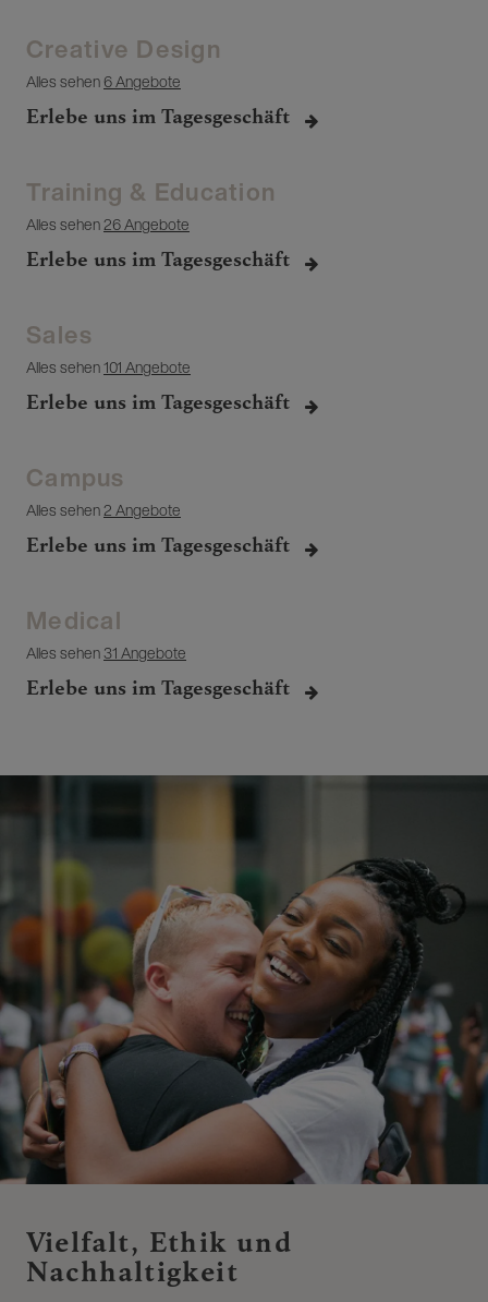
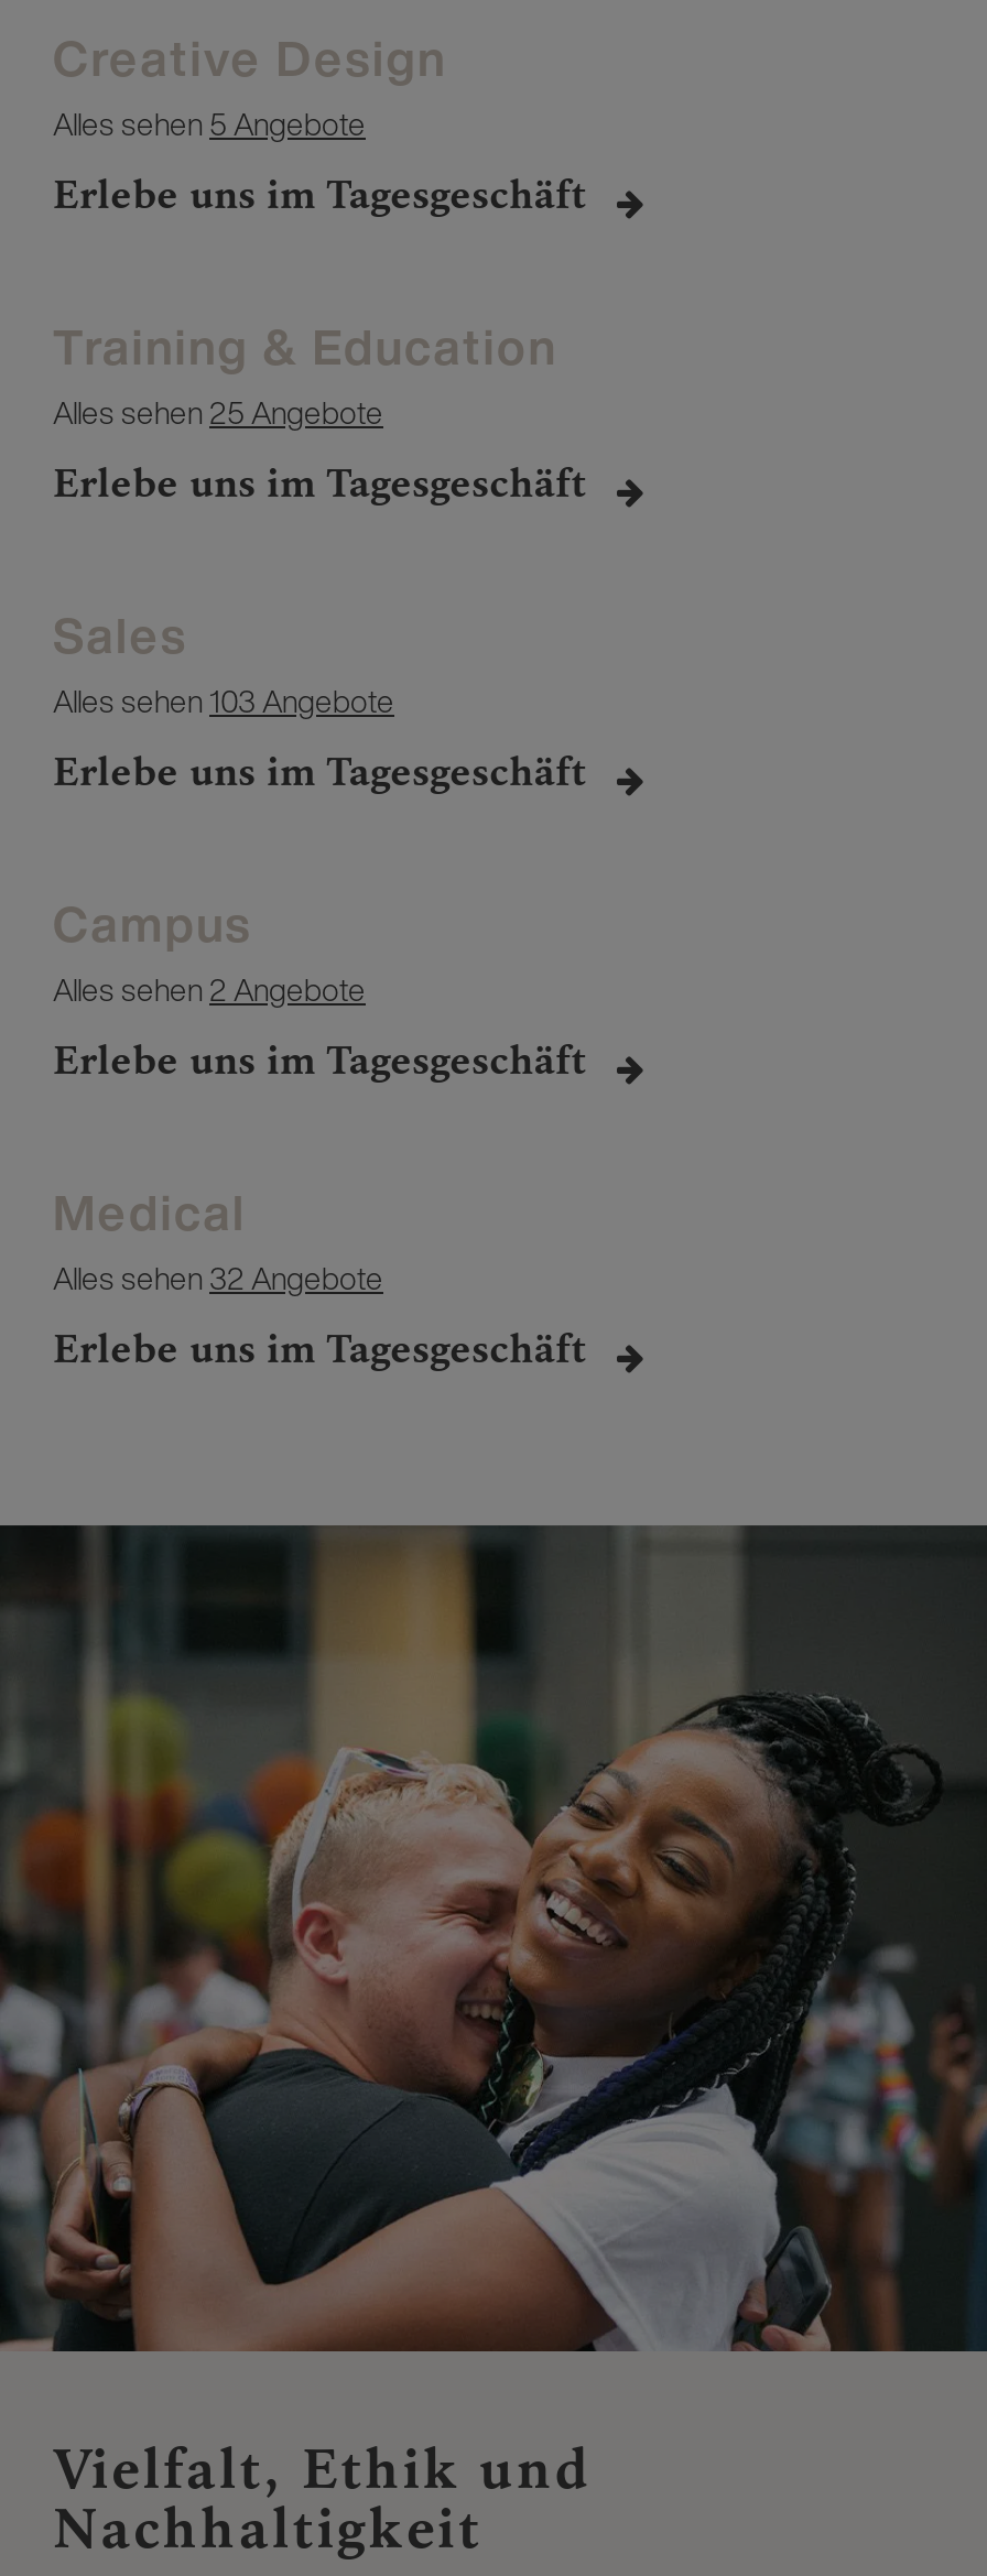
- Alles sehen 6 Angebote
+ Alles sehen 5 Angebote

- Alles sehen 26 Angebote
+ Alles sehen 25 Angebote

- Alles sehen 101 Angebote
+ Alles sehen 103 Angebote

- Alles sehen 31 Angebote
+ Alles sehen 32 Angebote
